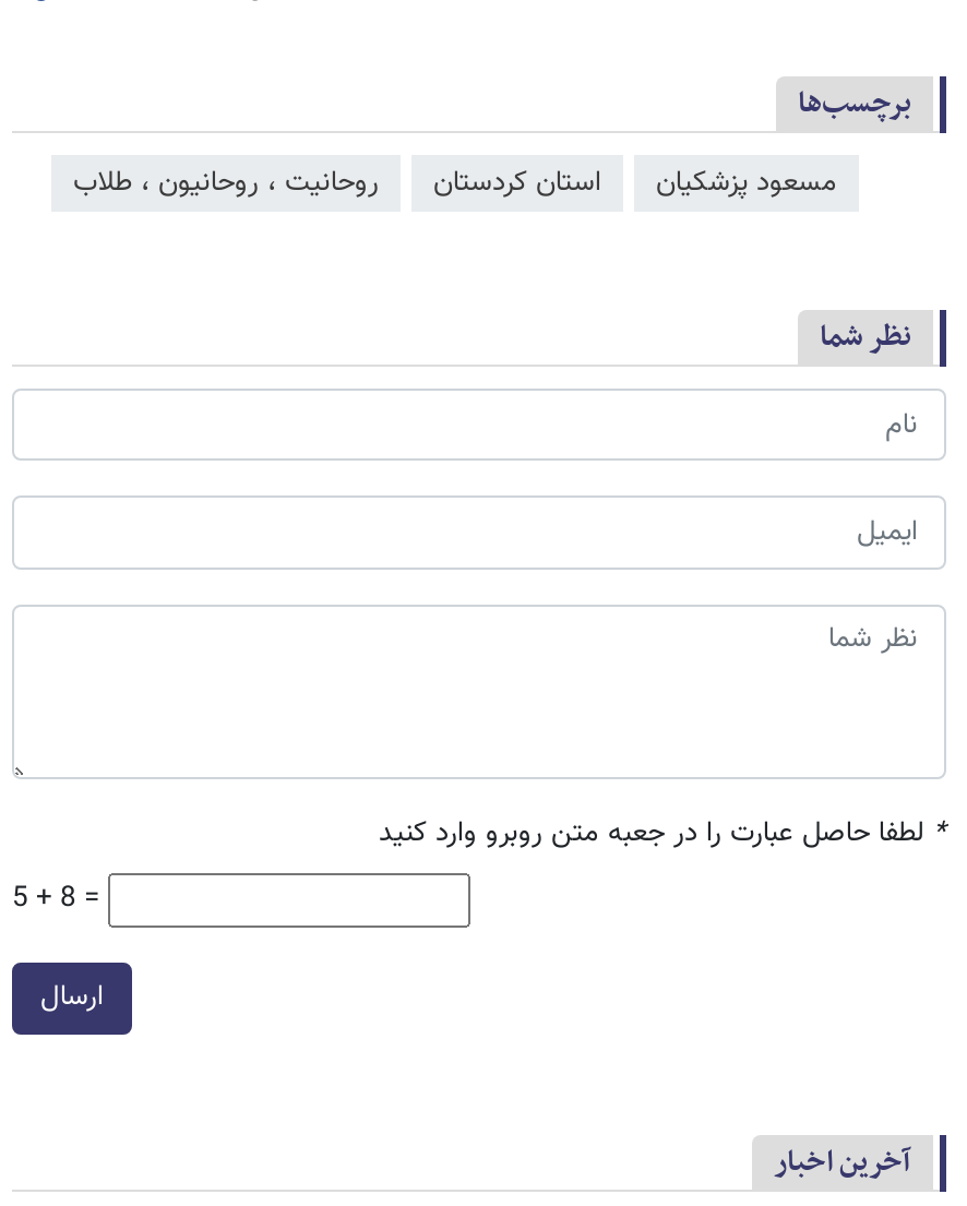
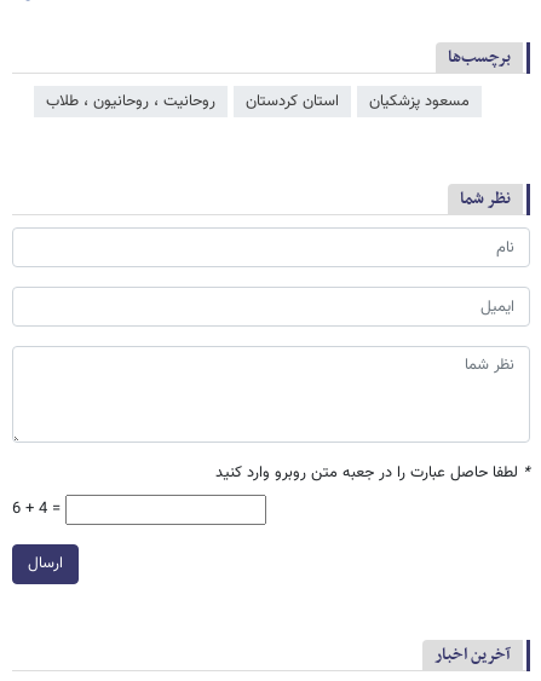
- 5 + 8 =
+ 6 + 4 =
